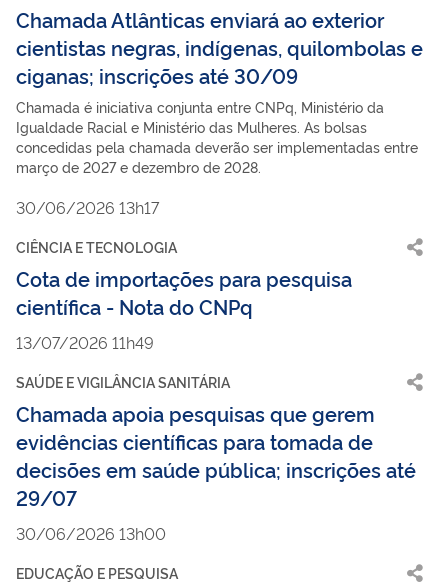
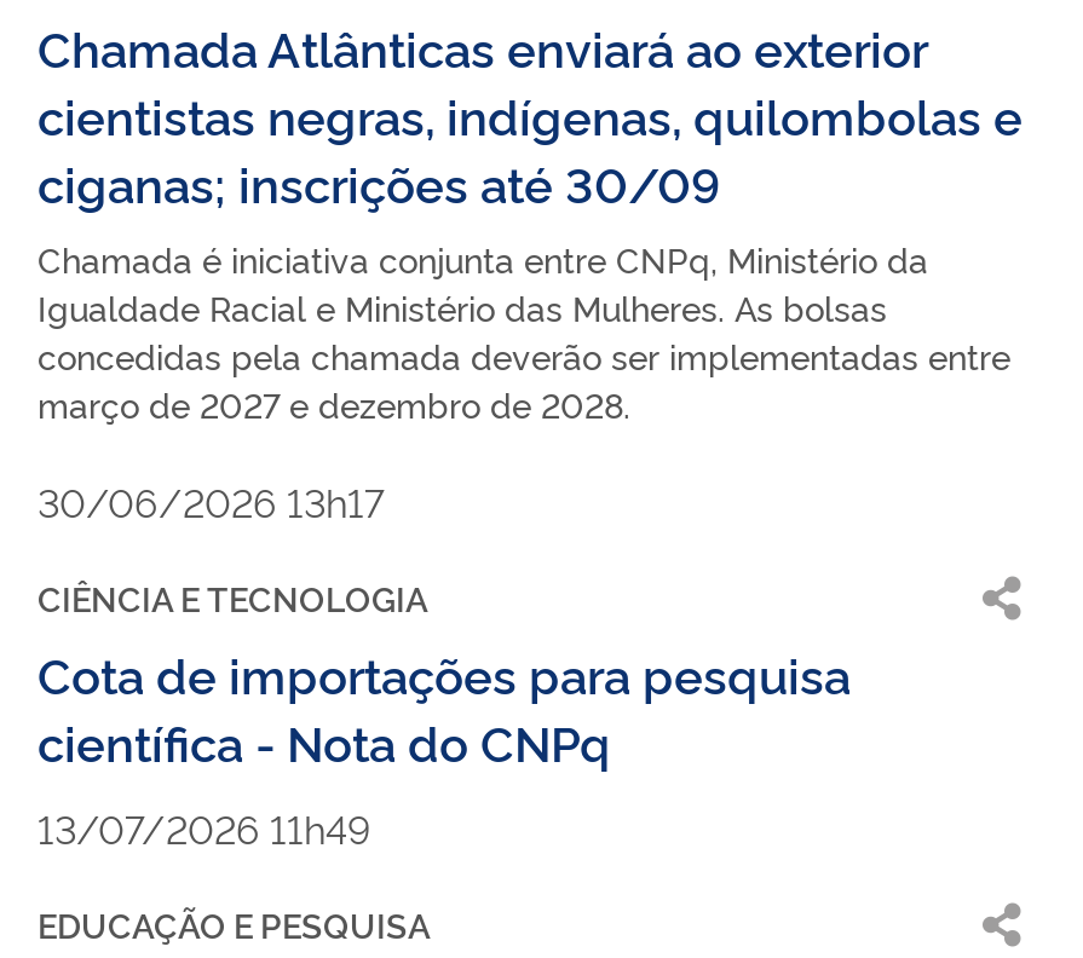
- SAÚDE E VIGILÂNCIA SANITÁRIA
- Chamada apoia pesquisas que gerem
- evidências científicas para tomada de
- decisões em saúde pública; inscrições até
- 29/07
- 30/06/2026 13h00
